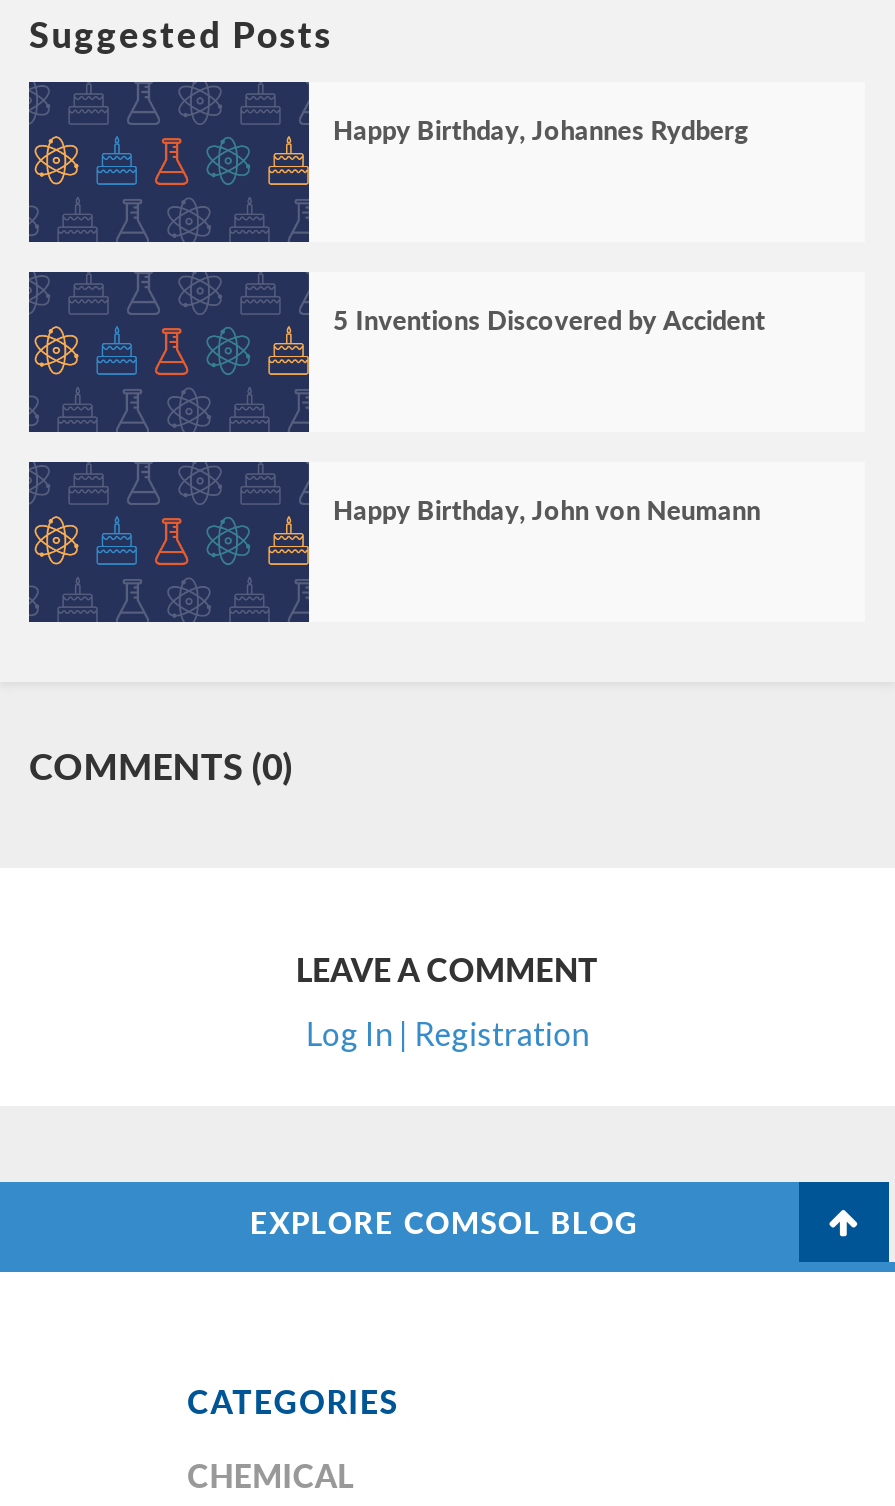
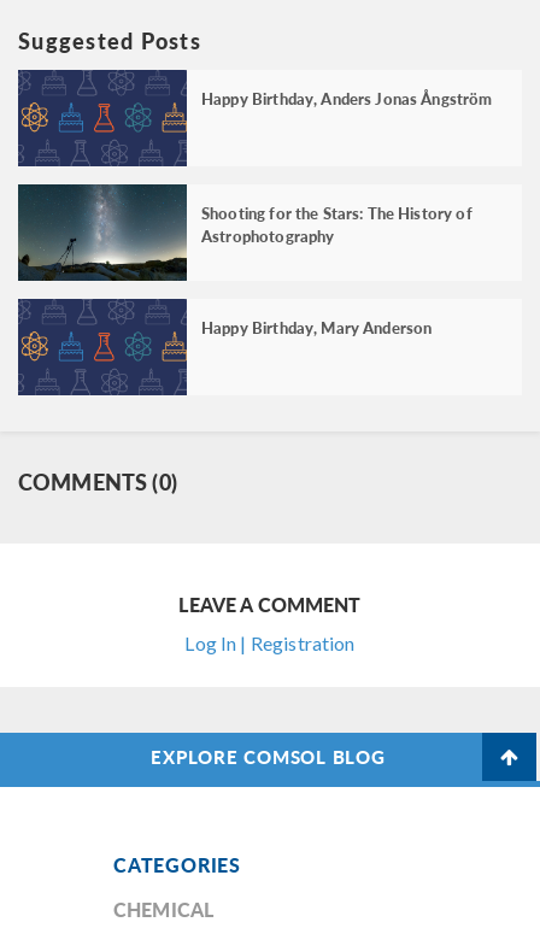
- Happy Birthday, Johannes Rydberg
+ Happy Birthday, Anders Jonas Ångström

- [image]
- 5 Inventions Discovered by Accident
+ [image]
+ Shooting for the Stars: The History of
+ Astrophotography

- Happy Birthday, John von Neumann
+ Happy Birthday, Mary Anderson
